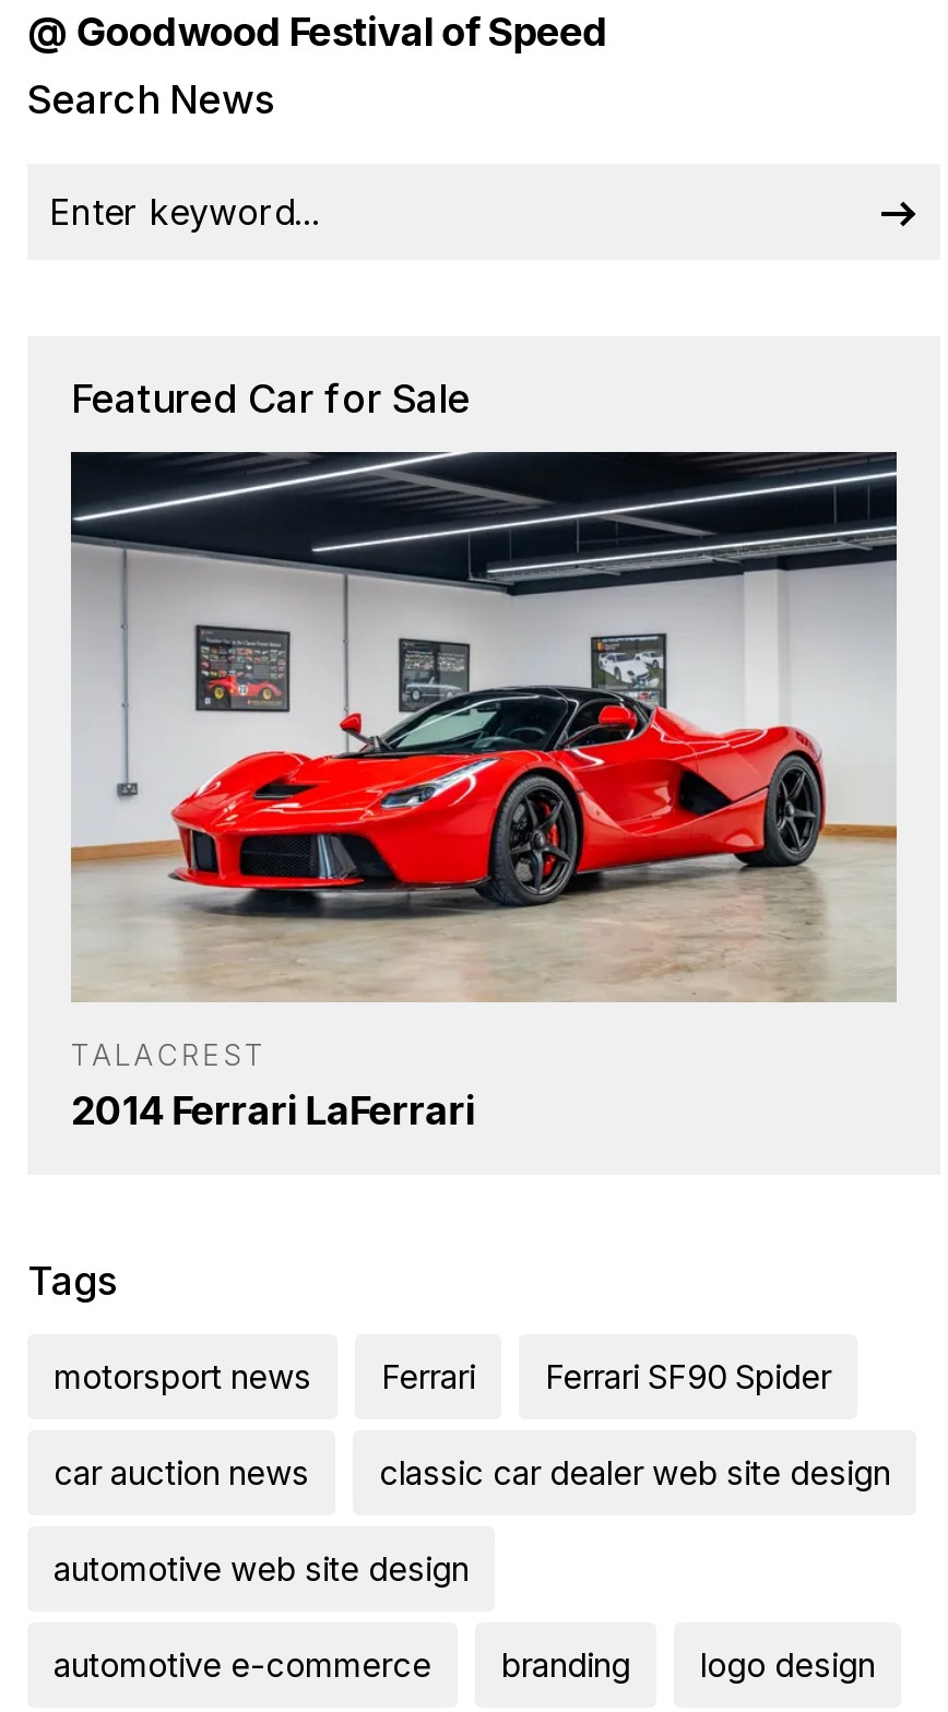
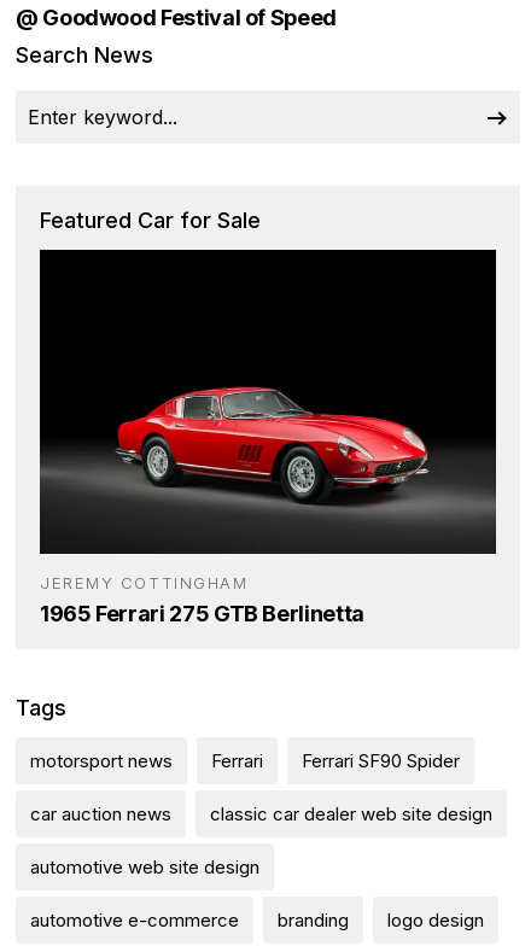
- [image]
- TALACREST
- 2014 Ferrari LaFerrari
+ [image]
+ JEREMY COTTINGHAM
+ 1965 Ferrari 275 GTB Berlinetta
